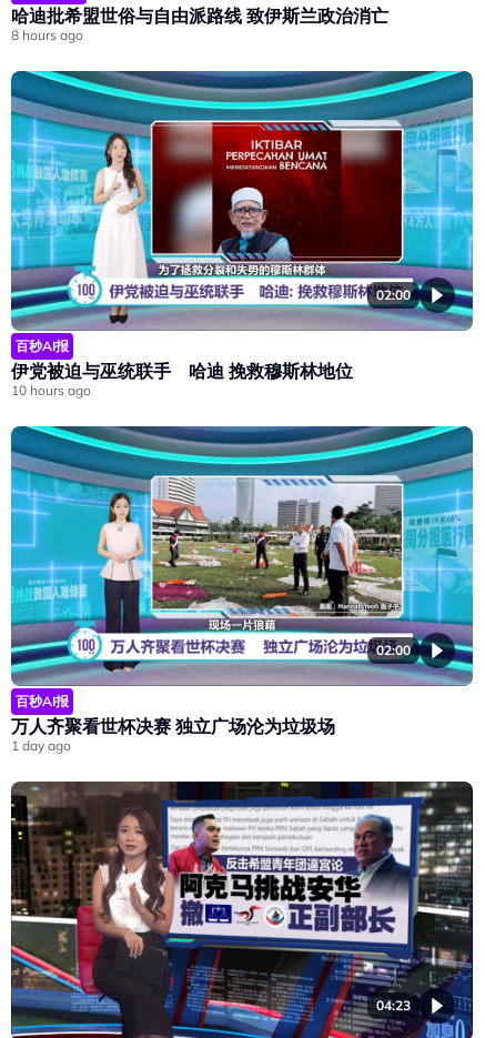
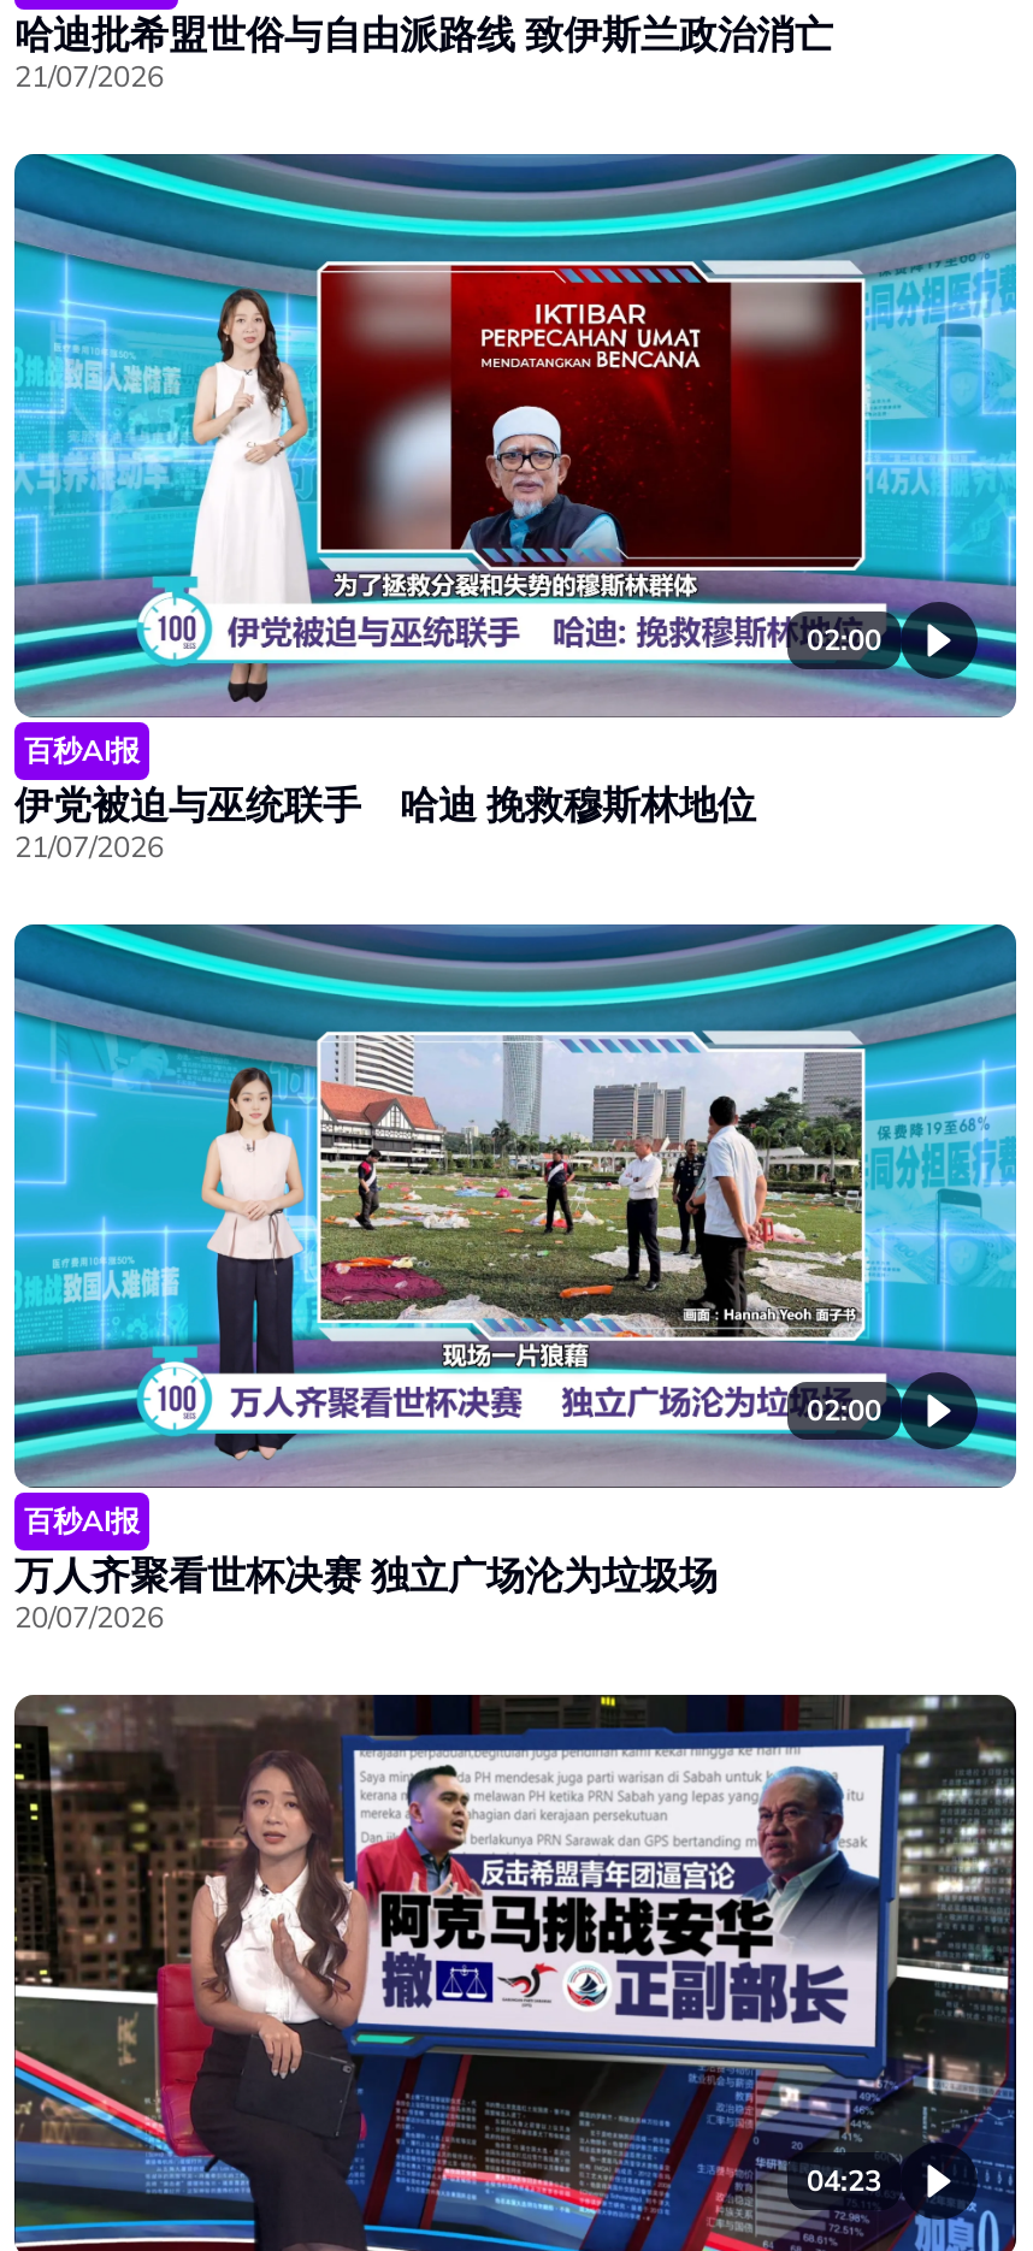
- 8 hours ago
+ 21/07/2026

- 10 hours ago
+ 21/07/2026

- 1 day ago
+ 20/07/2026
